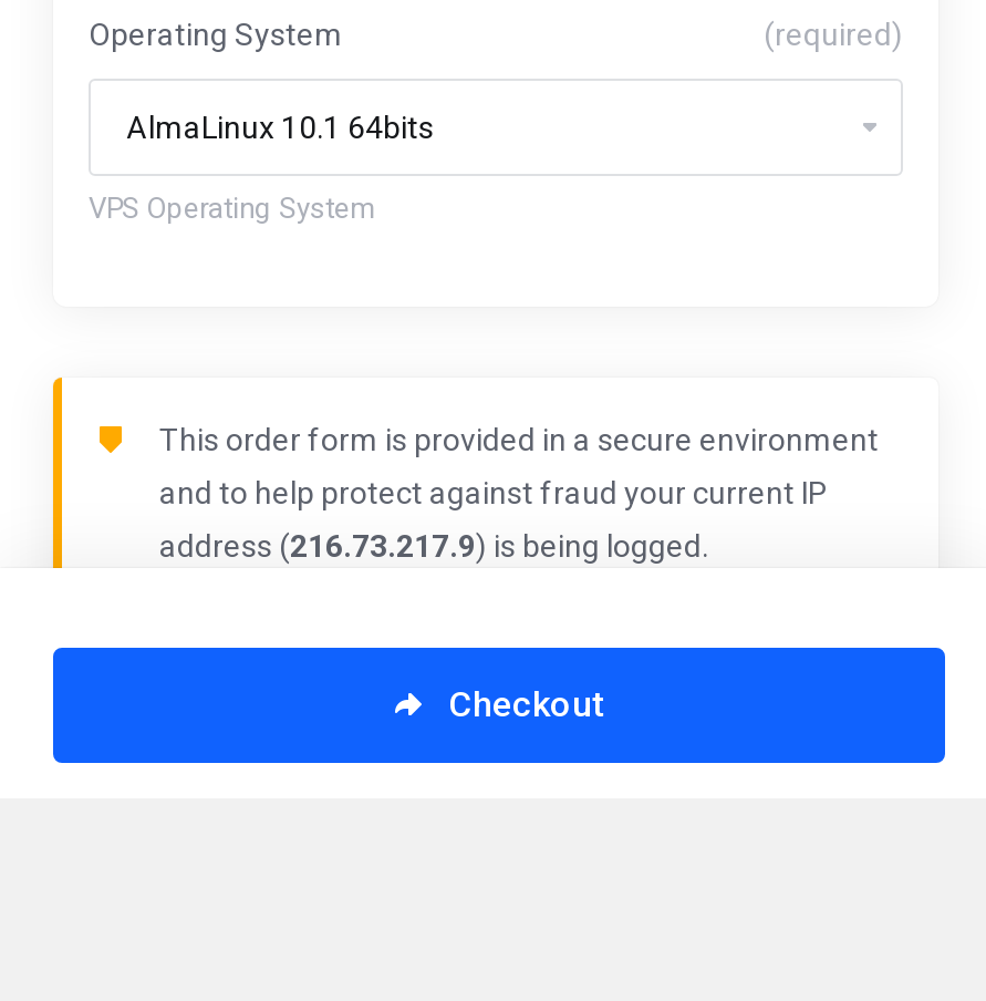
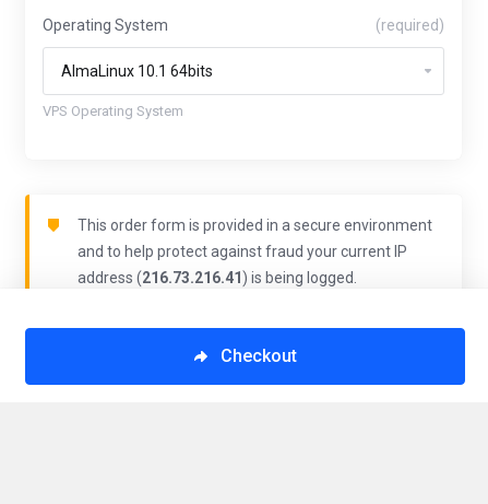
- address (216.73.217.9) is being logged.
+ address (216.73.216.41) is being logged.
